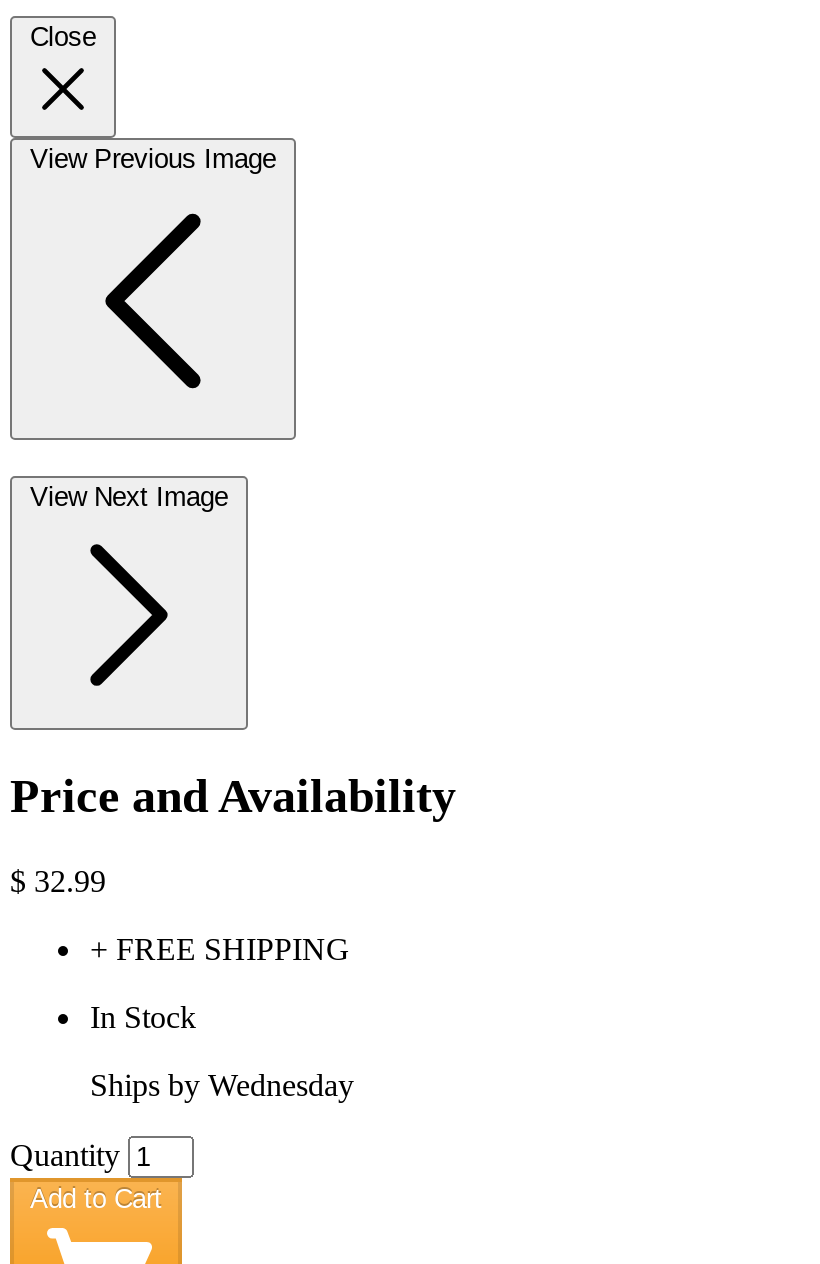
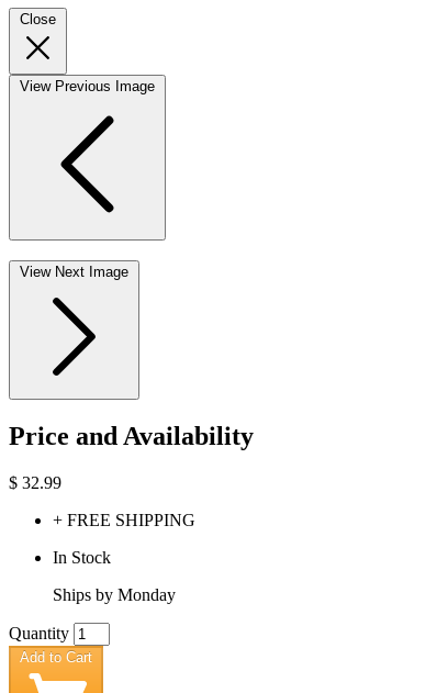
- Ships by Wednesday
+ Ships by Monday
